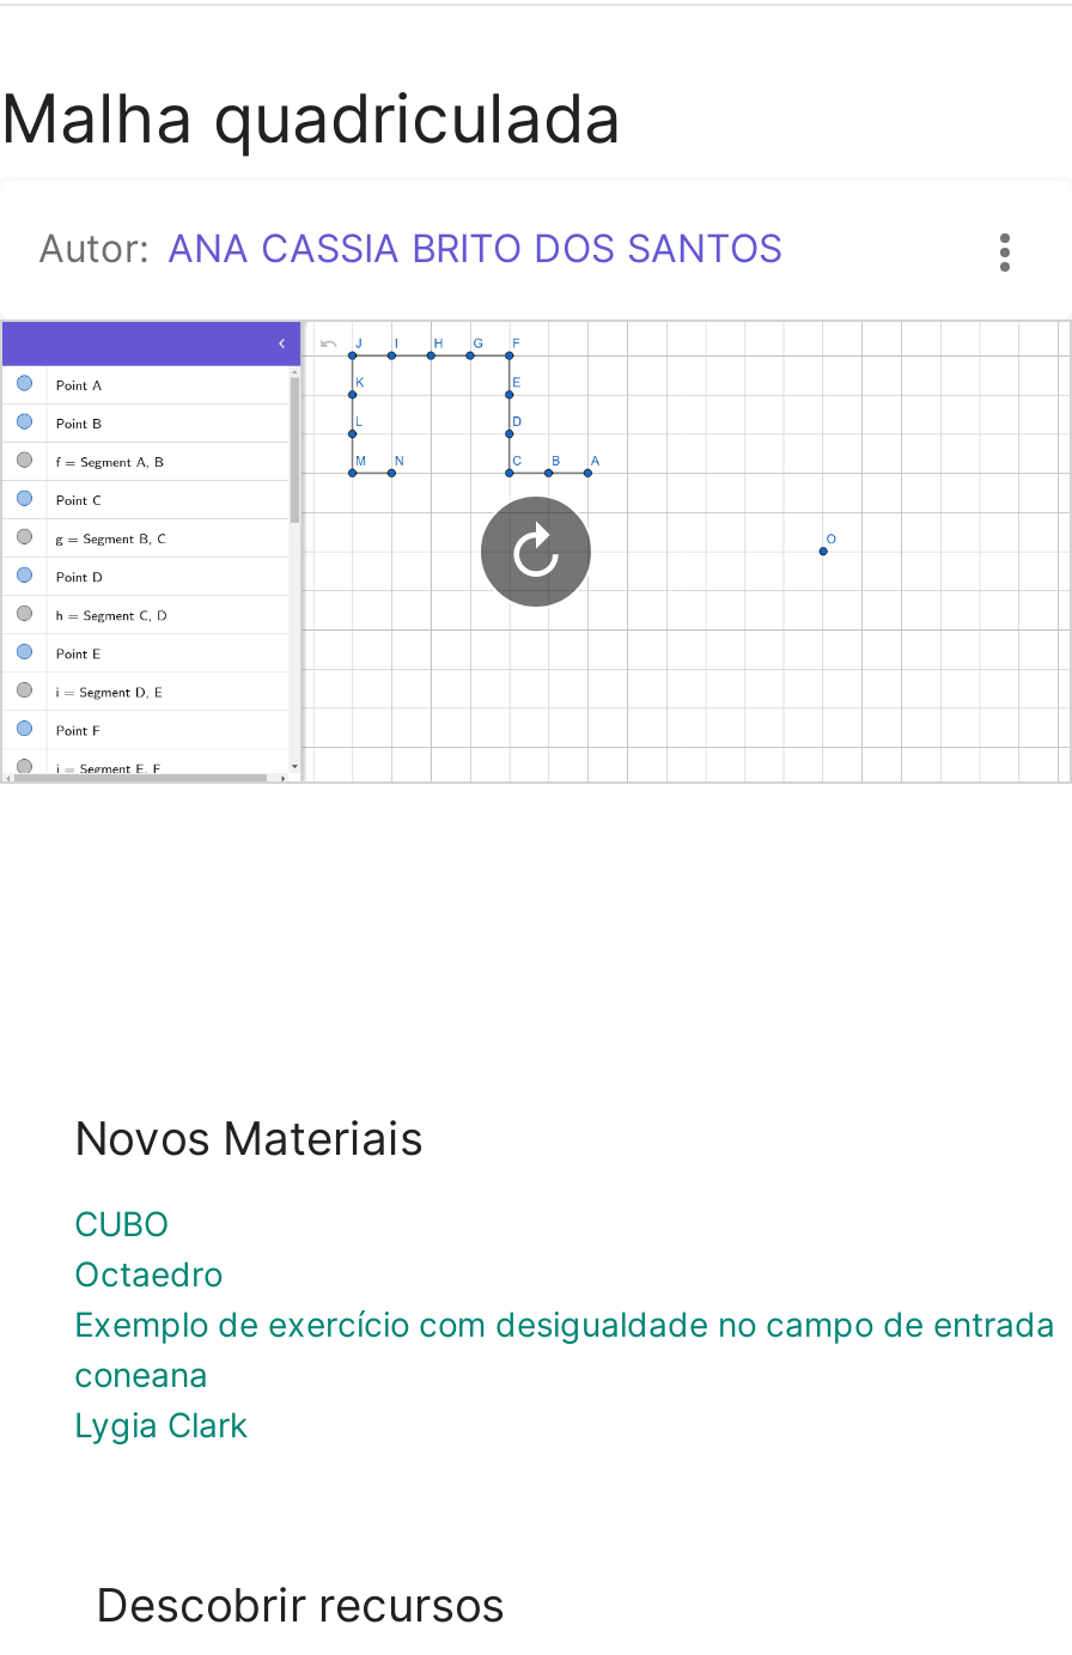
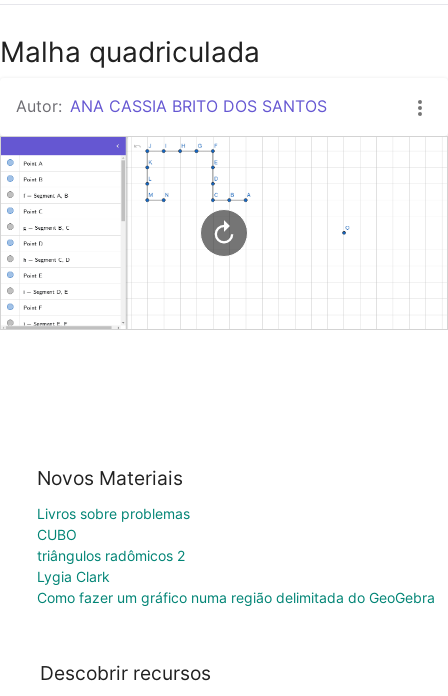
+ Livros sobre problemas

moved down: CUBO

- Octaedro
- Exemplo de exercício com desigualdade no campo de entrada
- coneana
+ triângulos radômicos 2

moved up: Lygia Clark

+ Como fazer um gráfico numa região delimitada do GeoGebra
